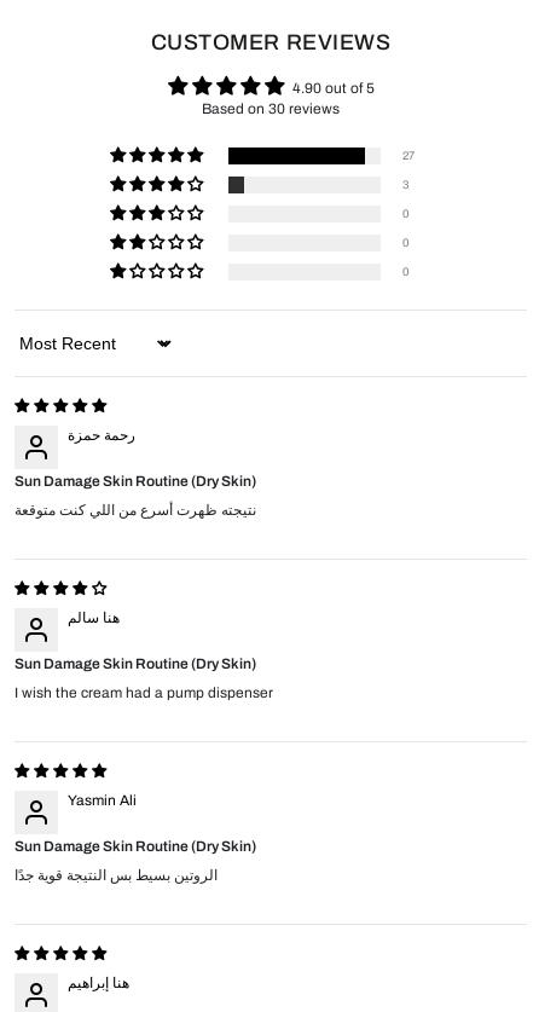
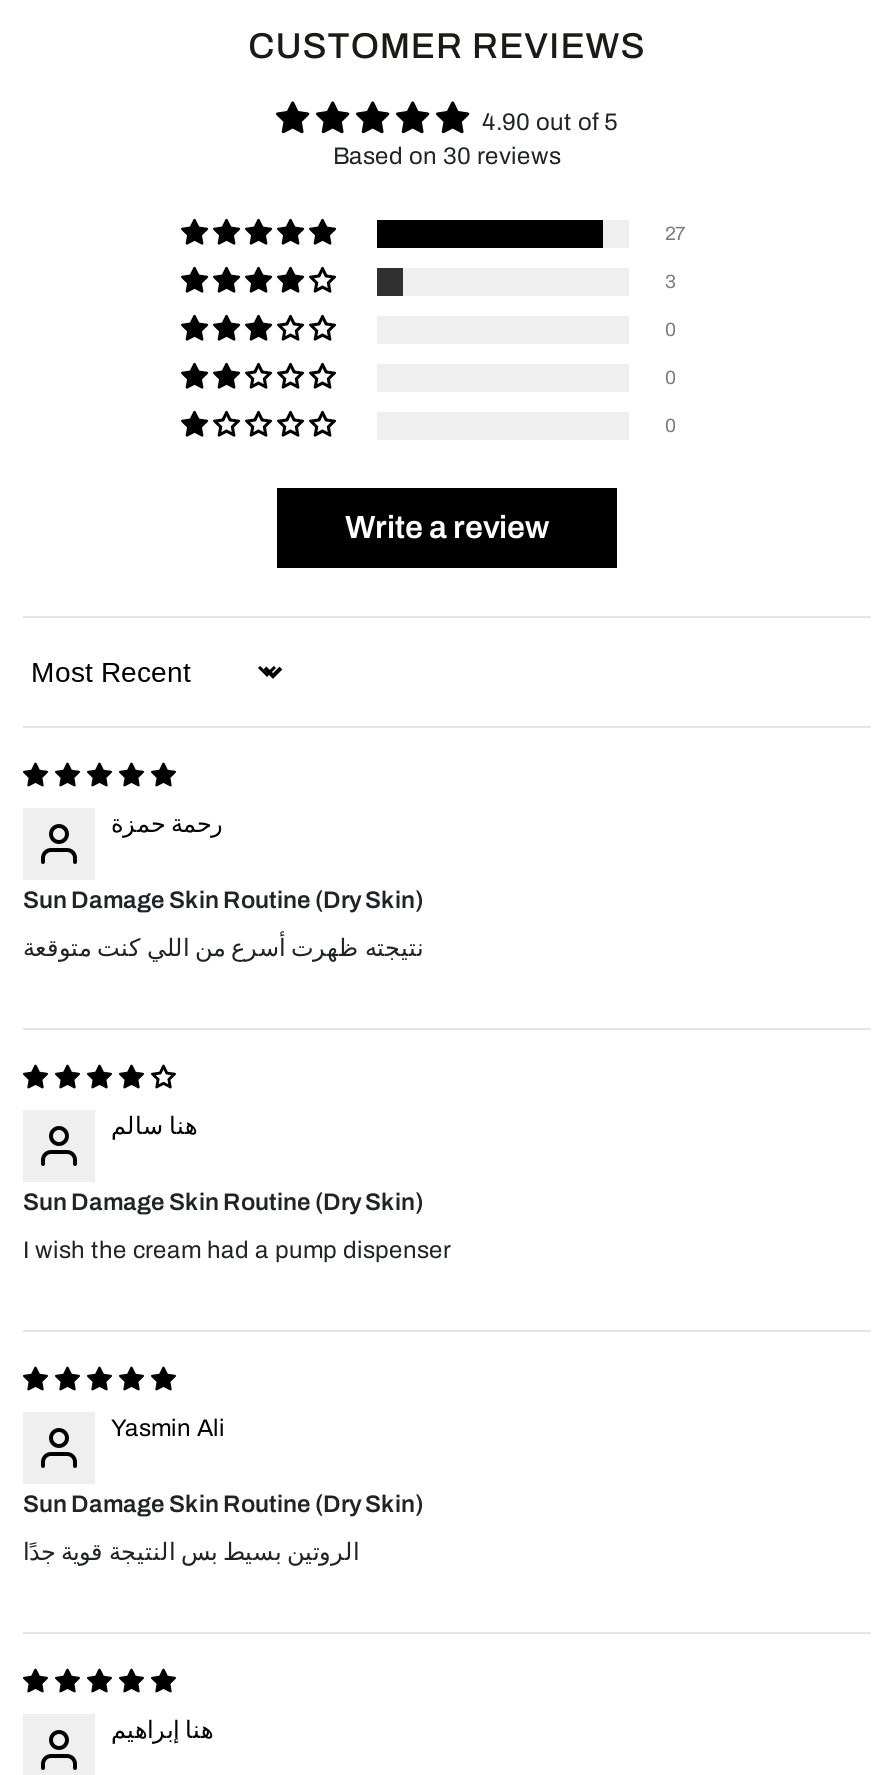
+ Write a review
